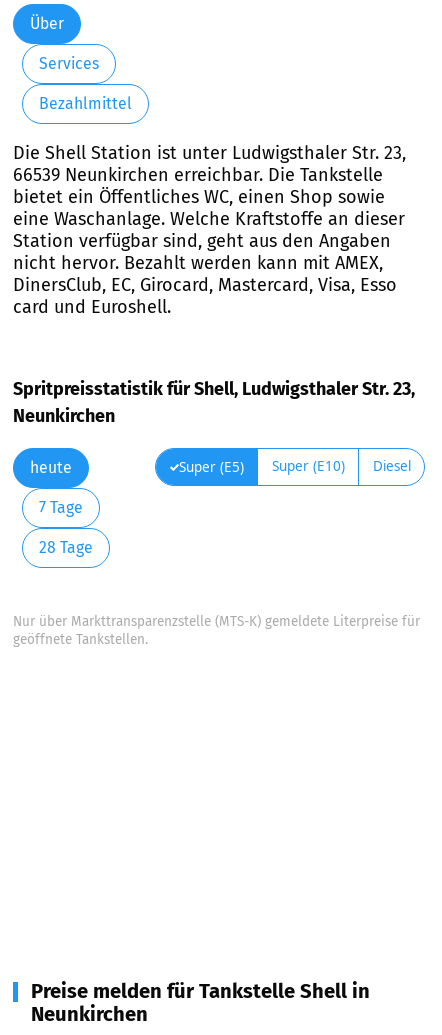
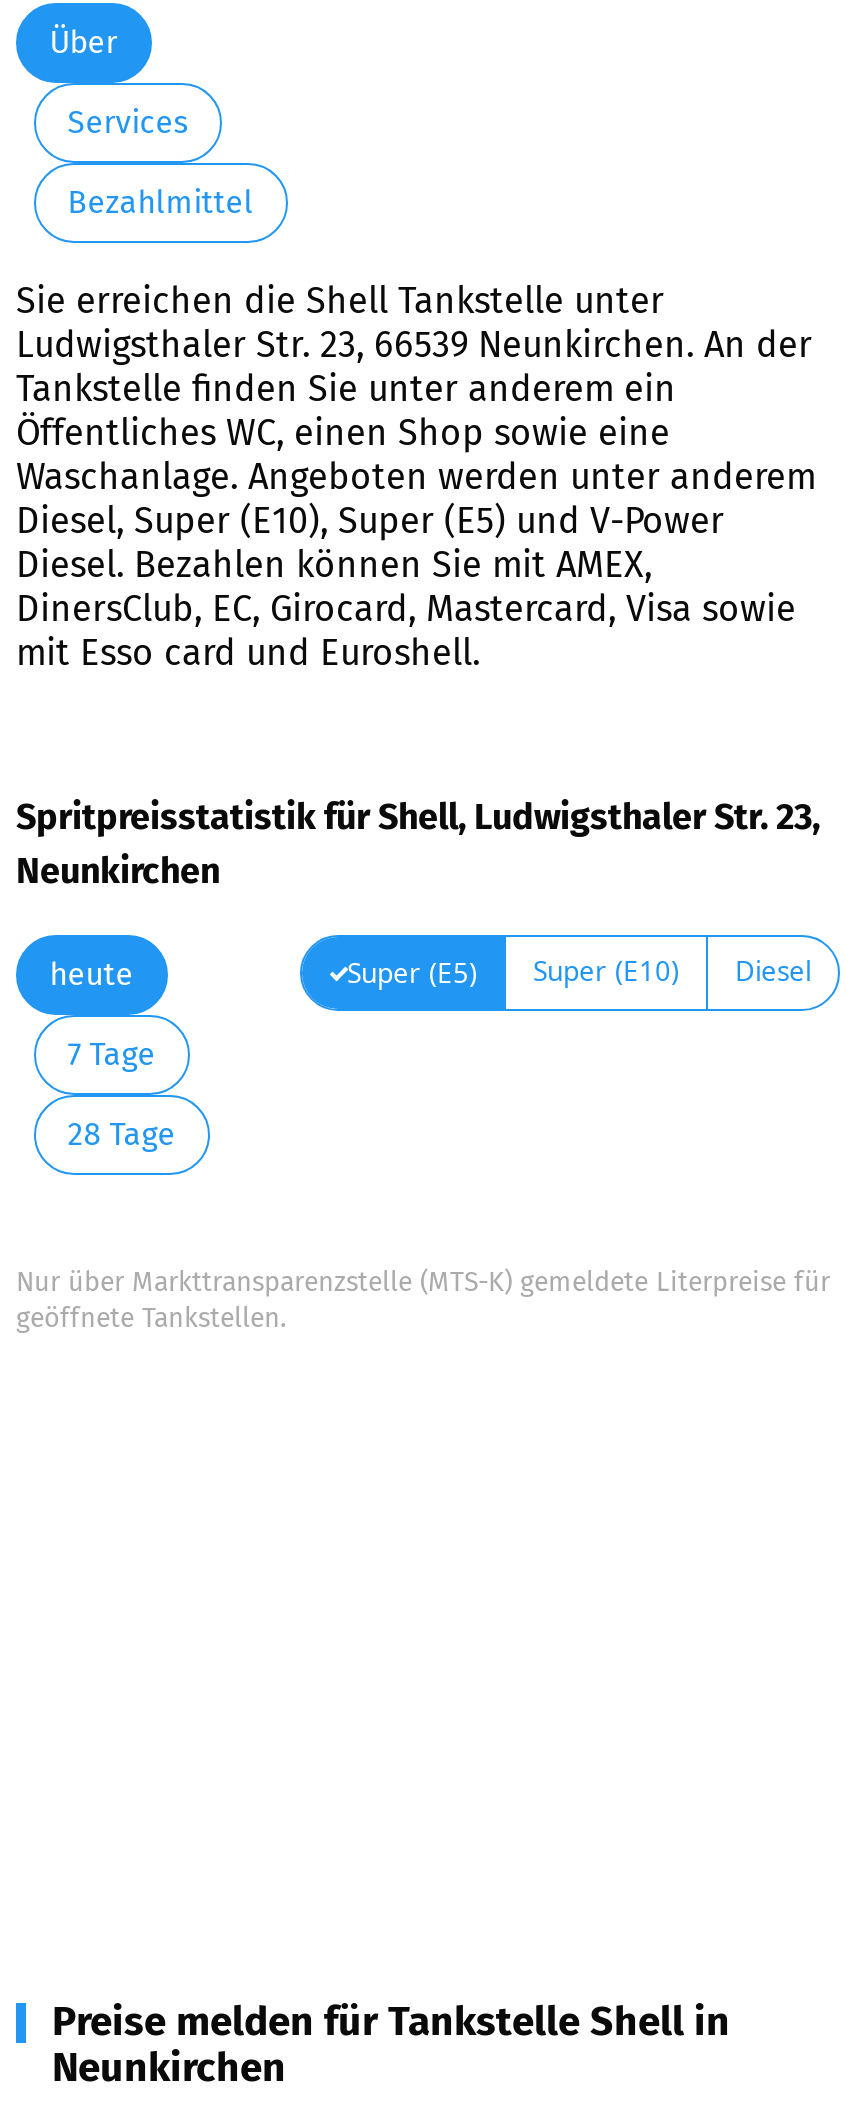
- Die Shell Station ist unter Ludwigsthaler Str. 23,
- 66539 Neunkirchen erreichbar. Die Tankstelle
- bietet ein Öffentliches WC, einen Shop sowie
- eine Waschanlage. Welche Kraftstoffe an dieser
- Station verfügbar sind, geht aus den Angaben
- nicht hervor. Bezahlt werden kann mit AMEX,
- DinersClub, EC, Girocard, Mastercard, Visa, Esso
- card und Euroshell.
+ Sie erreichen die Shell Tankstelle unter
+ Ludwigsthaler Str. 23, 66539 Neunkirchen. An der
+ Tankstelle finden Sie unter anderem ein
+ Öffentliches WC, einen Shop sowie eine
+ Waschanlage. Angeboten werden unter anderem
+ Diesel, Super (E10), Super (E5) und V-Power
+ Diesel. Bezahlen können Sie mit AMEX,
+ DinersClub, EC, Girocard, Mastercard, Visa sowie
+ mit Esso card und Euroshell.
